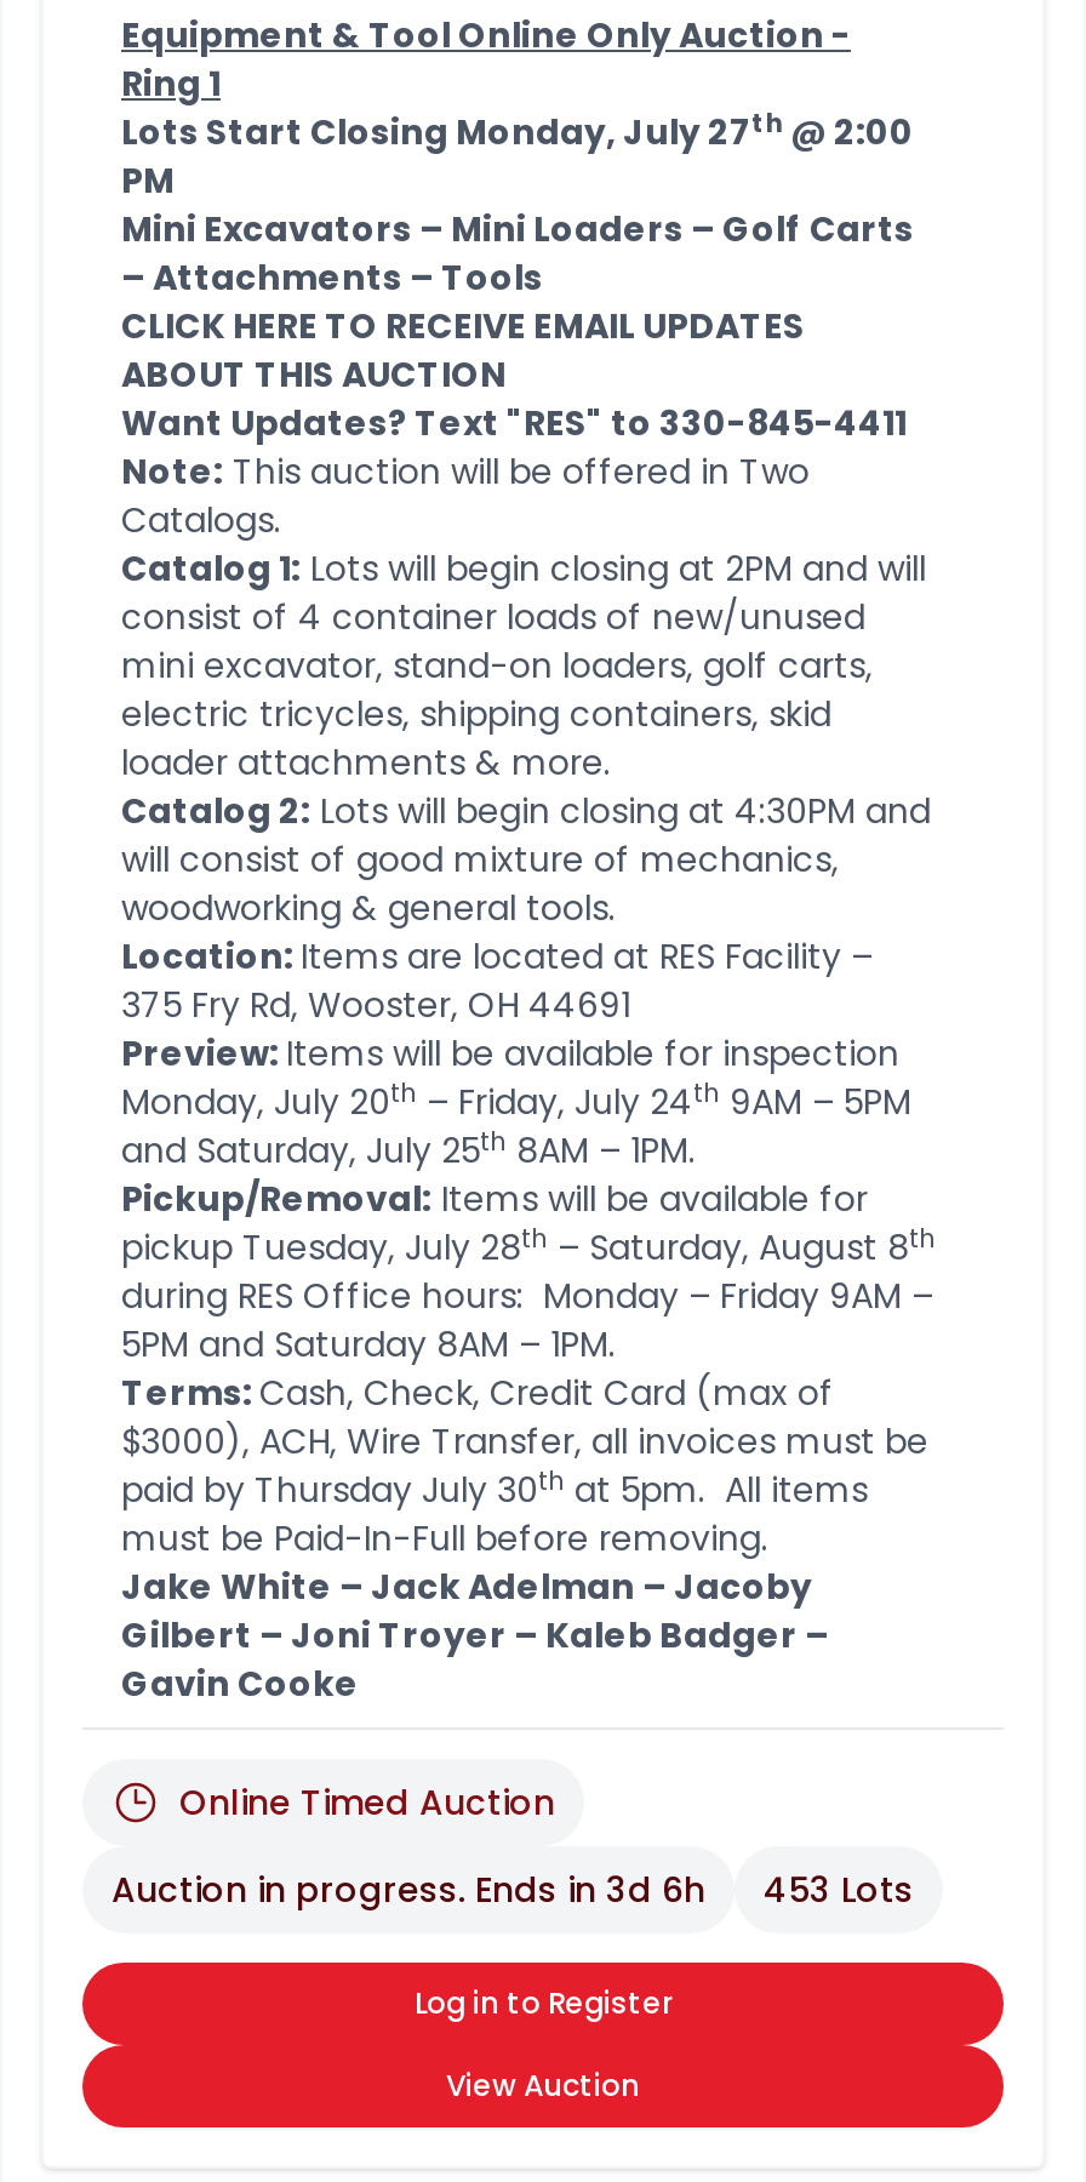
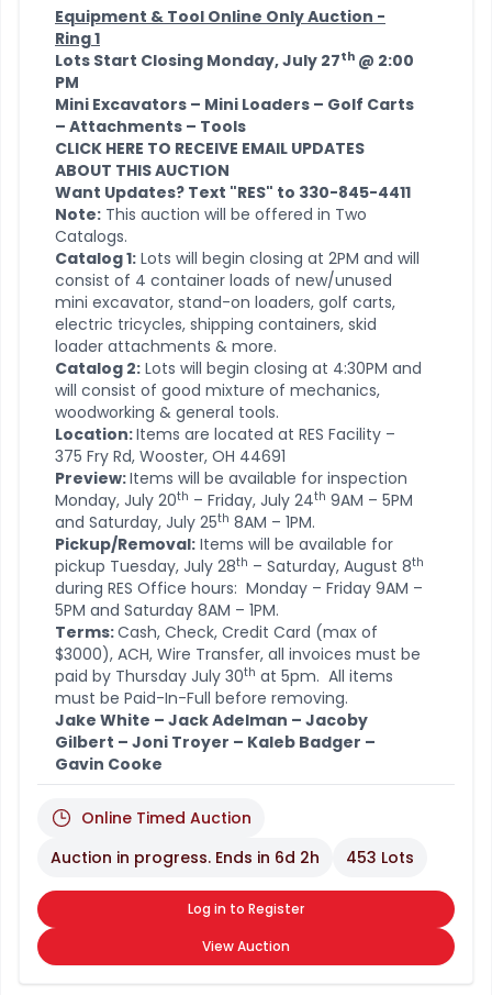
- Auction in progress. Ends in 3d 6h
+ Auction in progress. Ends in 6d 2h
